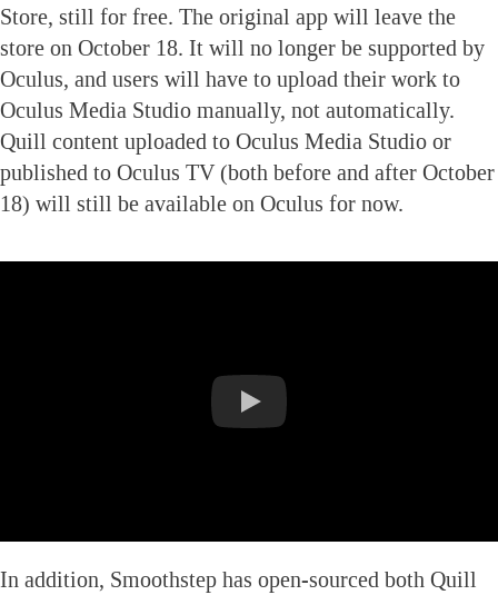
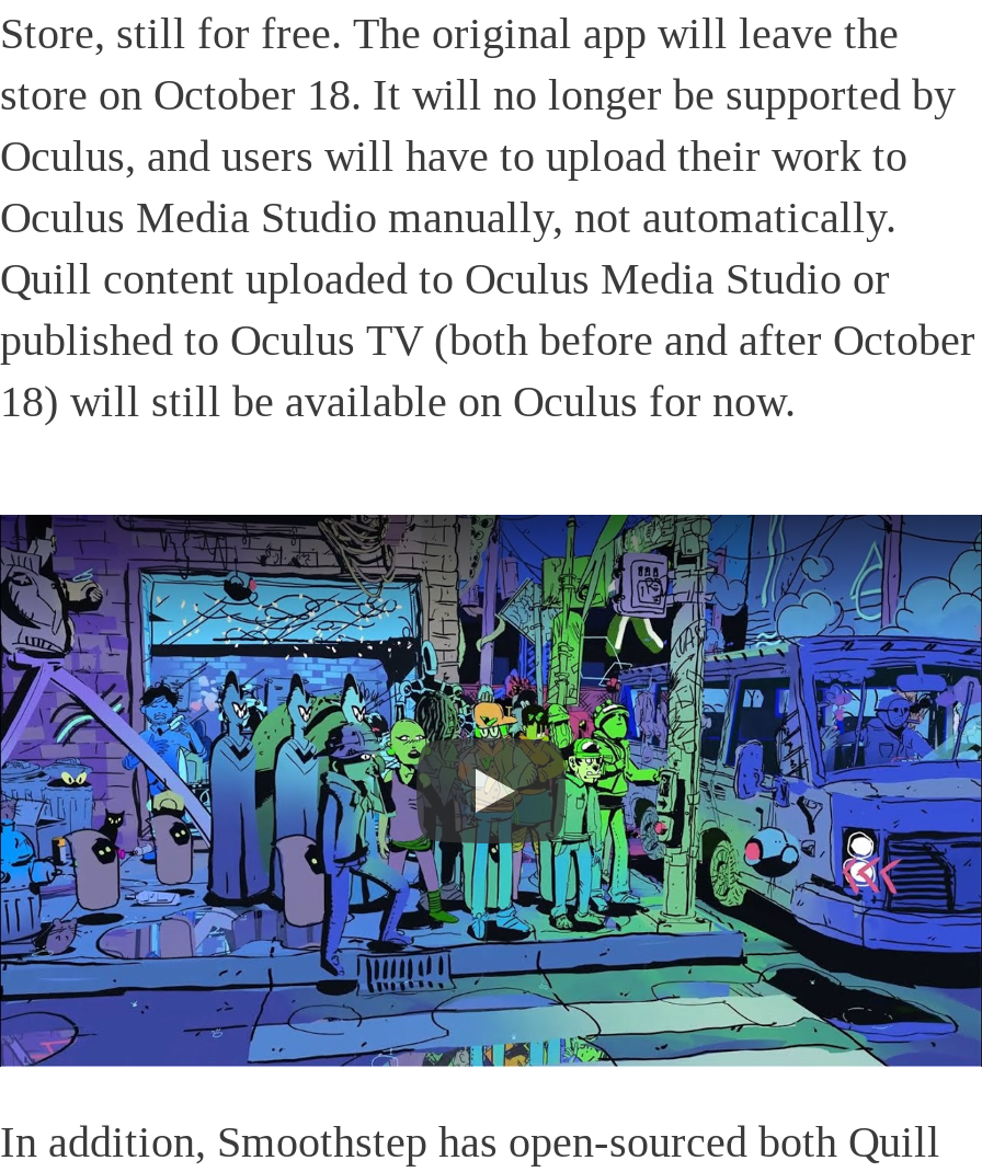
+ [image]
